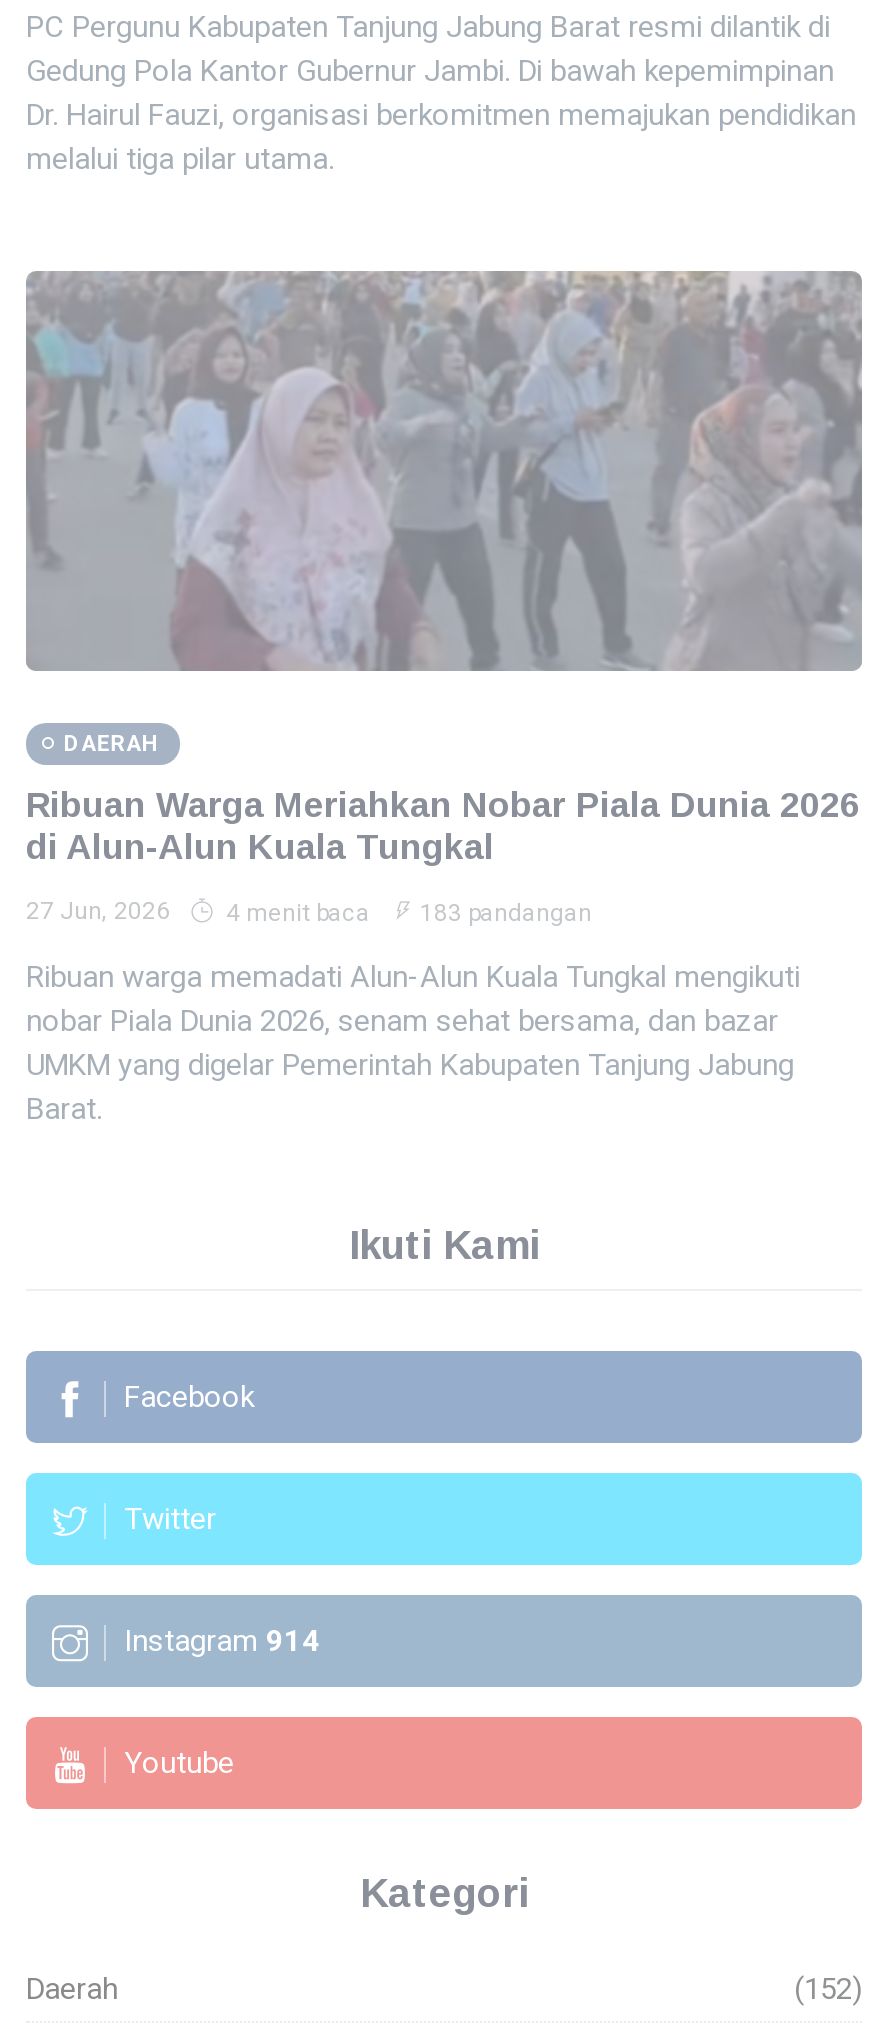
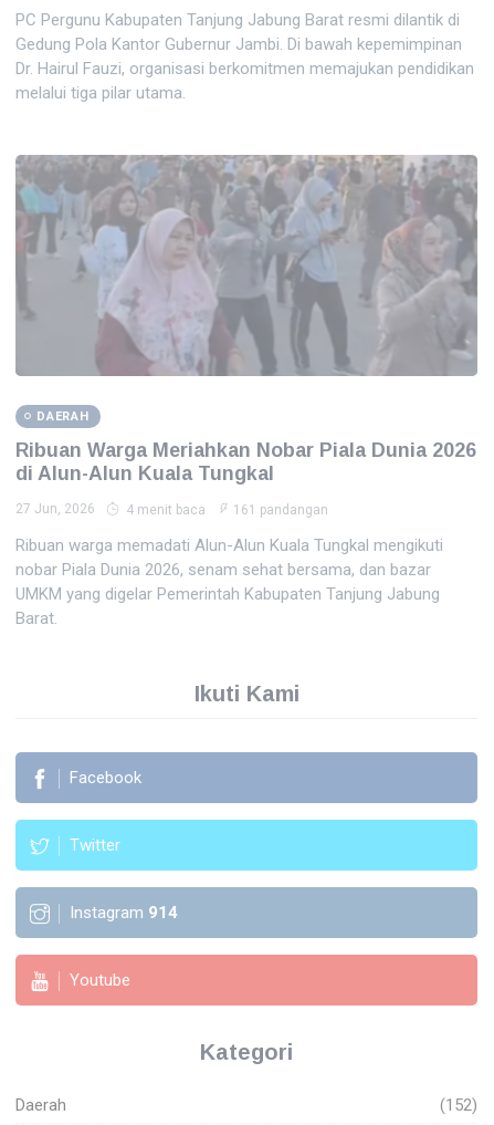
- 27 Jun, 2026 4 menit baca 183 pandangan
+ 27 Jun, 2026 4 menit baca 161 pandangan
